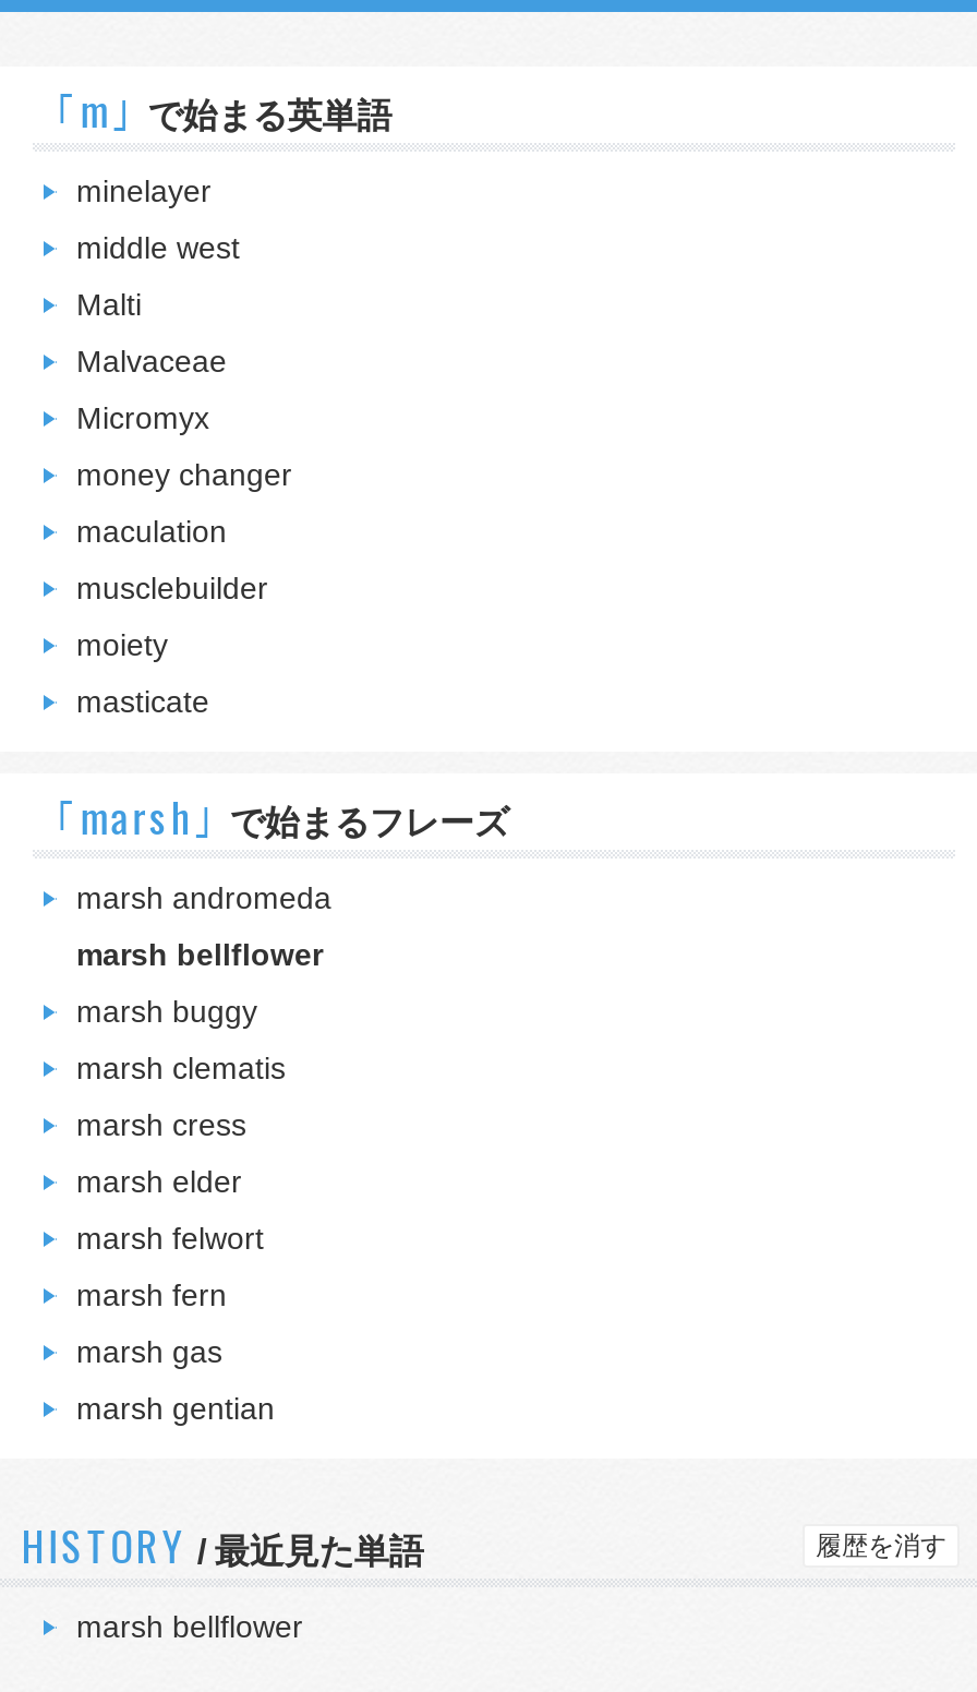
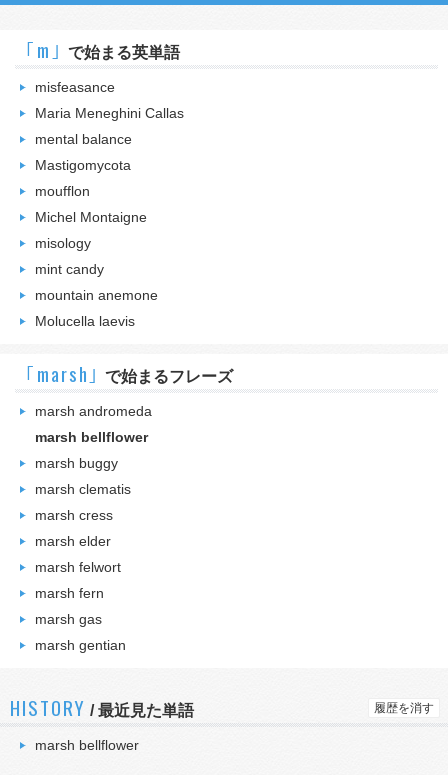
- minelayer
+ misfeasance

- middle west
+ Maria Meneghini Callas

- Malti
+ mental balance

- Malvaceae
+ Mastigomycota

- Micromyx
+ moufflon

- money changer
+ Michel Montaigne

- maculation
+ misology

- musclebuilder
+ mint candy

- moiety
+ mountain anemone

- masticate
+ Molucella laevis
